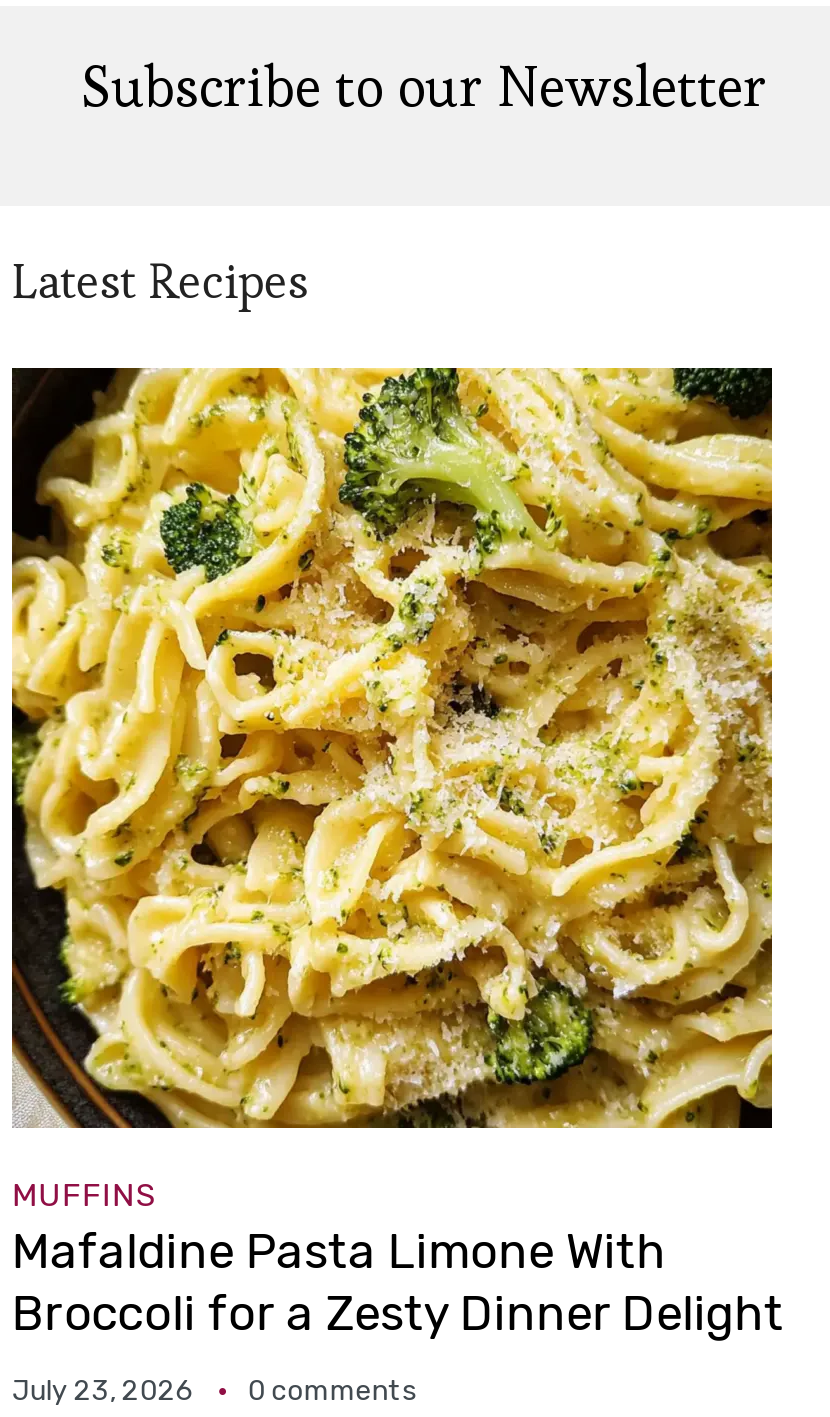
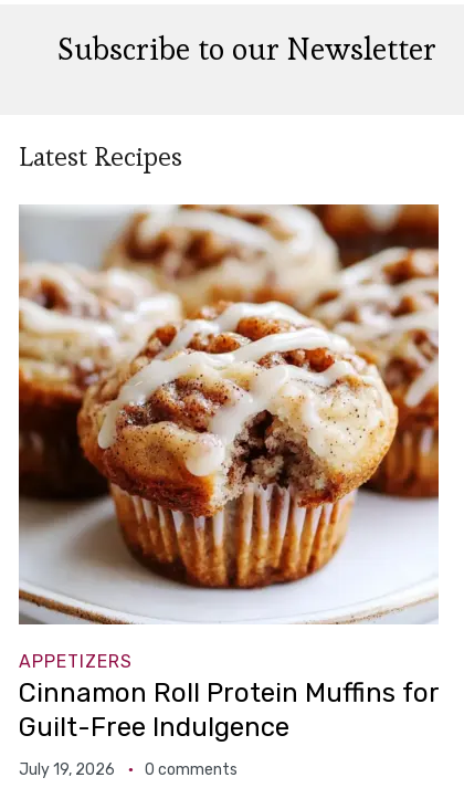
- [image]
- MUFFINS
- Mafaldine Pasta Limone With
- Broccoli for a Zesty Dinner Delight
+ [image]
+ APPETIZERS
+ Cinnamon Roll Protein Muffins for
+ Guilt-Free Indulgence

- July 23, 2026 0 comments
+ July 19, 2026 0 comments
